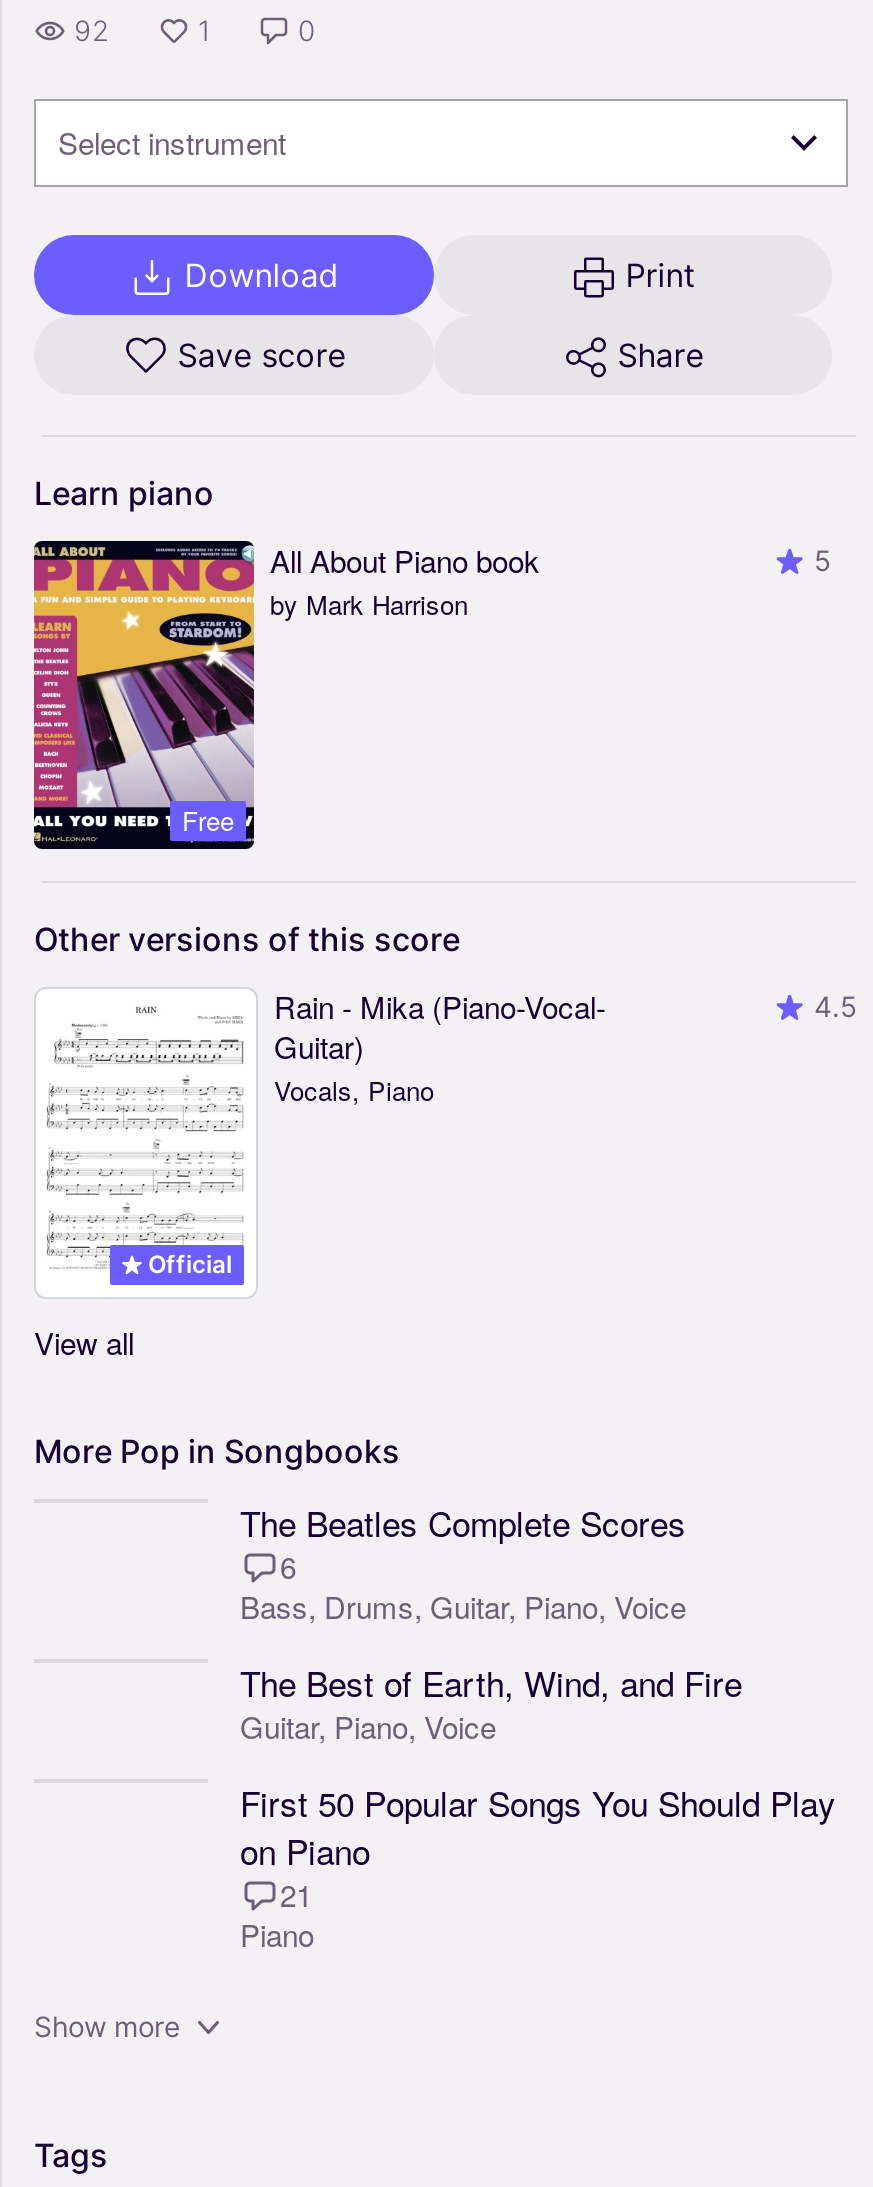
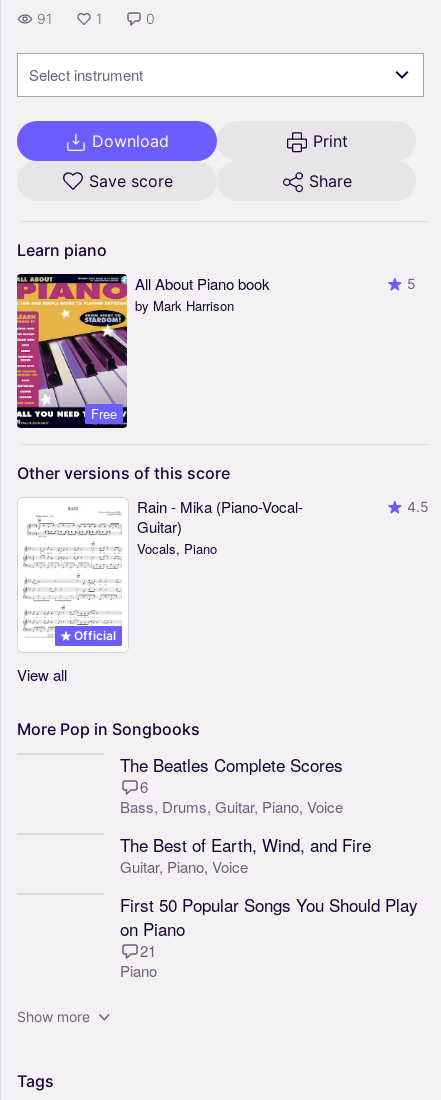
- 92
+ 91
